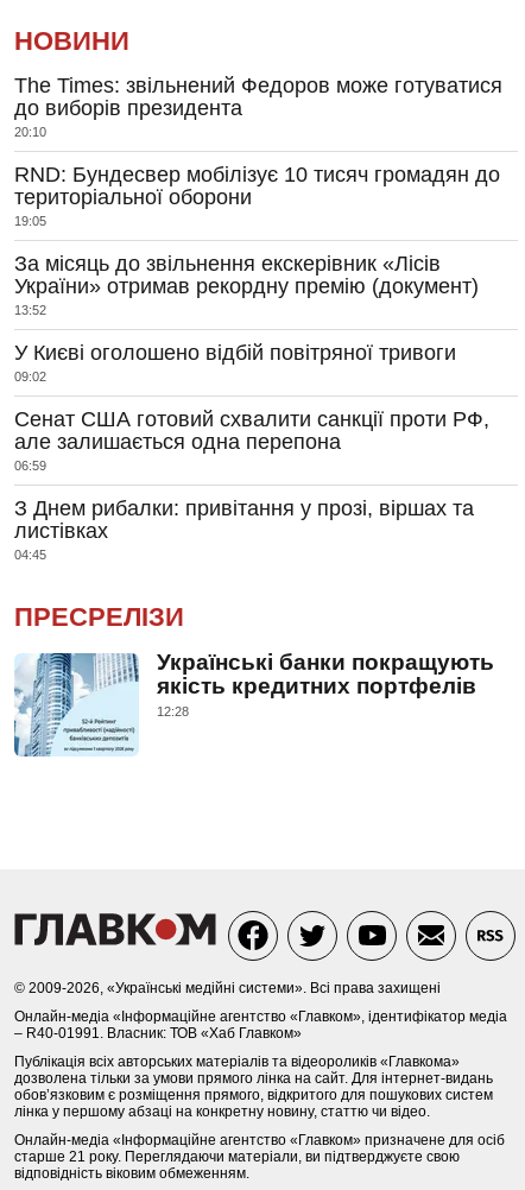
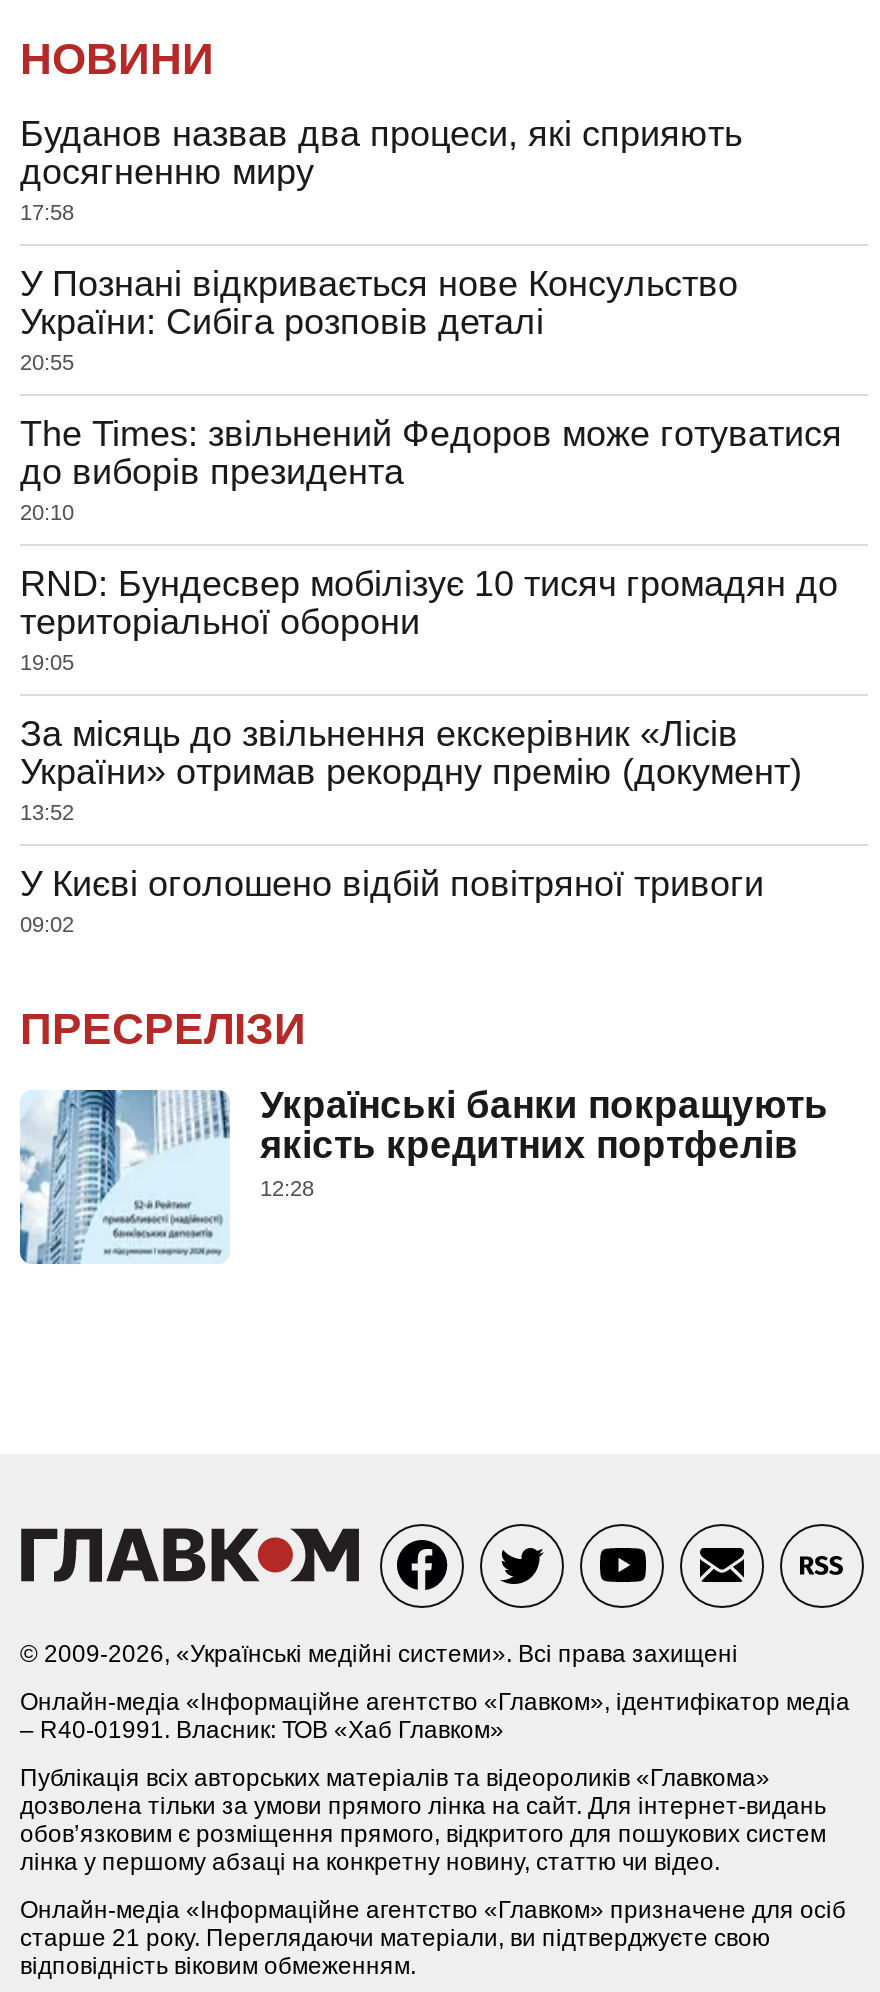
+ Буданов назвав два процеси, які сприяють
+ досягненню миру
+ 17:58
+ У Познані відкривається нове Консульство
+ України: Сибіга розповів деталі
+ 20:55

moved down: The Times: звільнений Федоров може готуватися | до виборів президента | 20:10 | ... | У Києві оголошено відбій повітряної тривоги | 09:02

- Сенат США готовий схвалити санкції проти РФ,
- але залишається одна перепона
- 06:59
- З Днем рибалки: привітання у прозі, віршах та
- листівках
- 04:45
